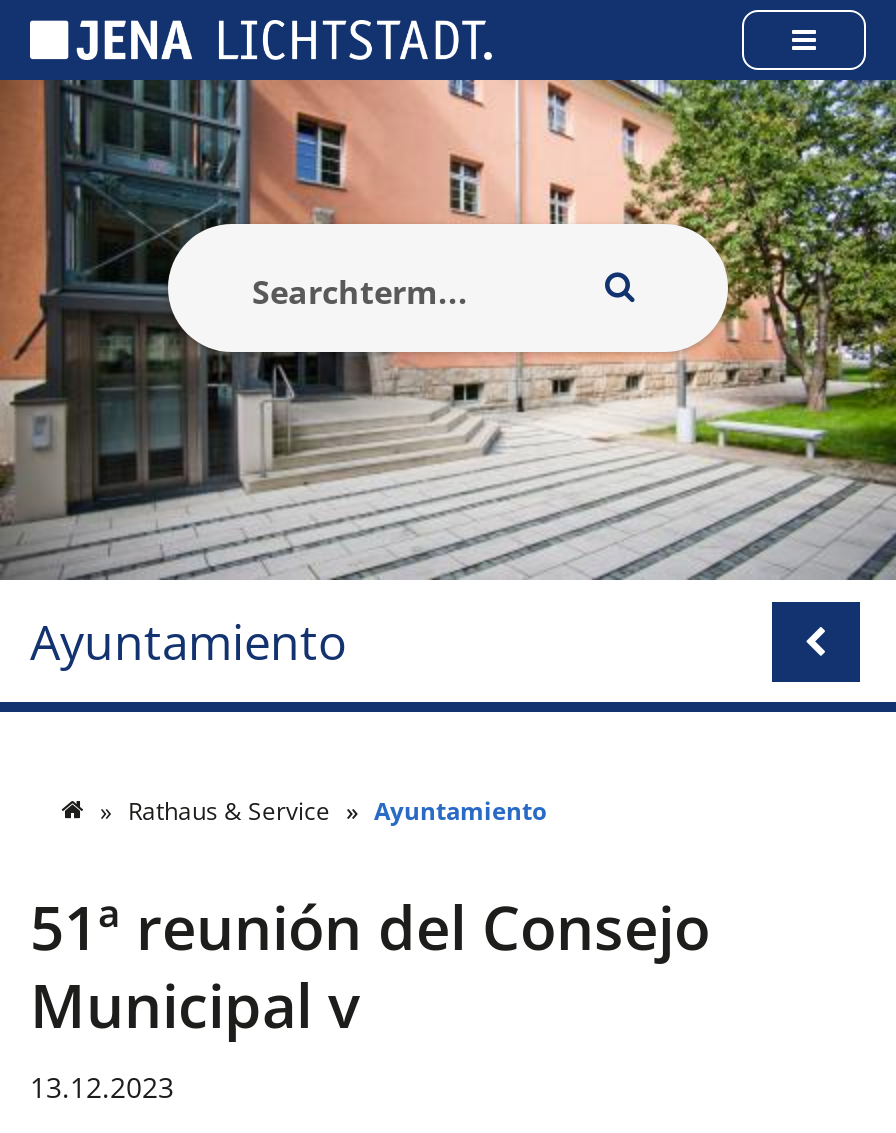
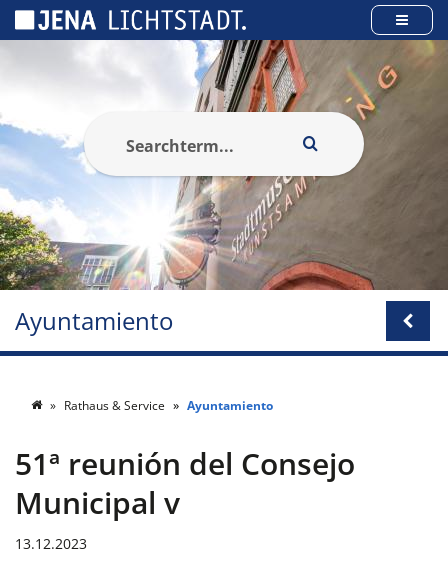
- [image]
+ [image]
